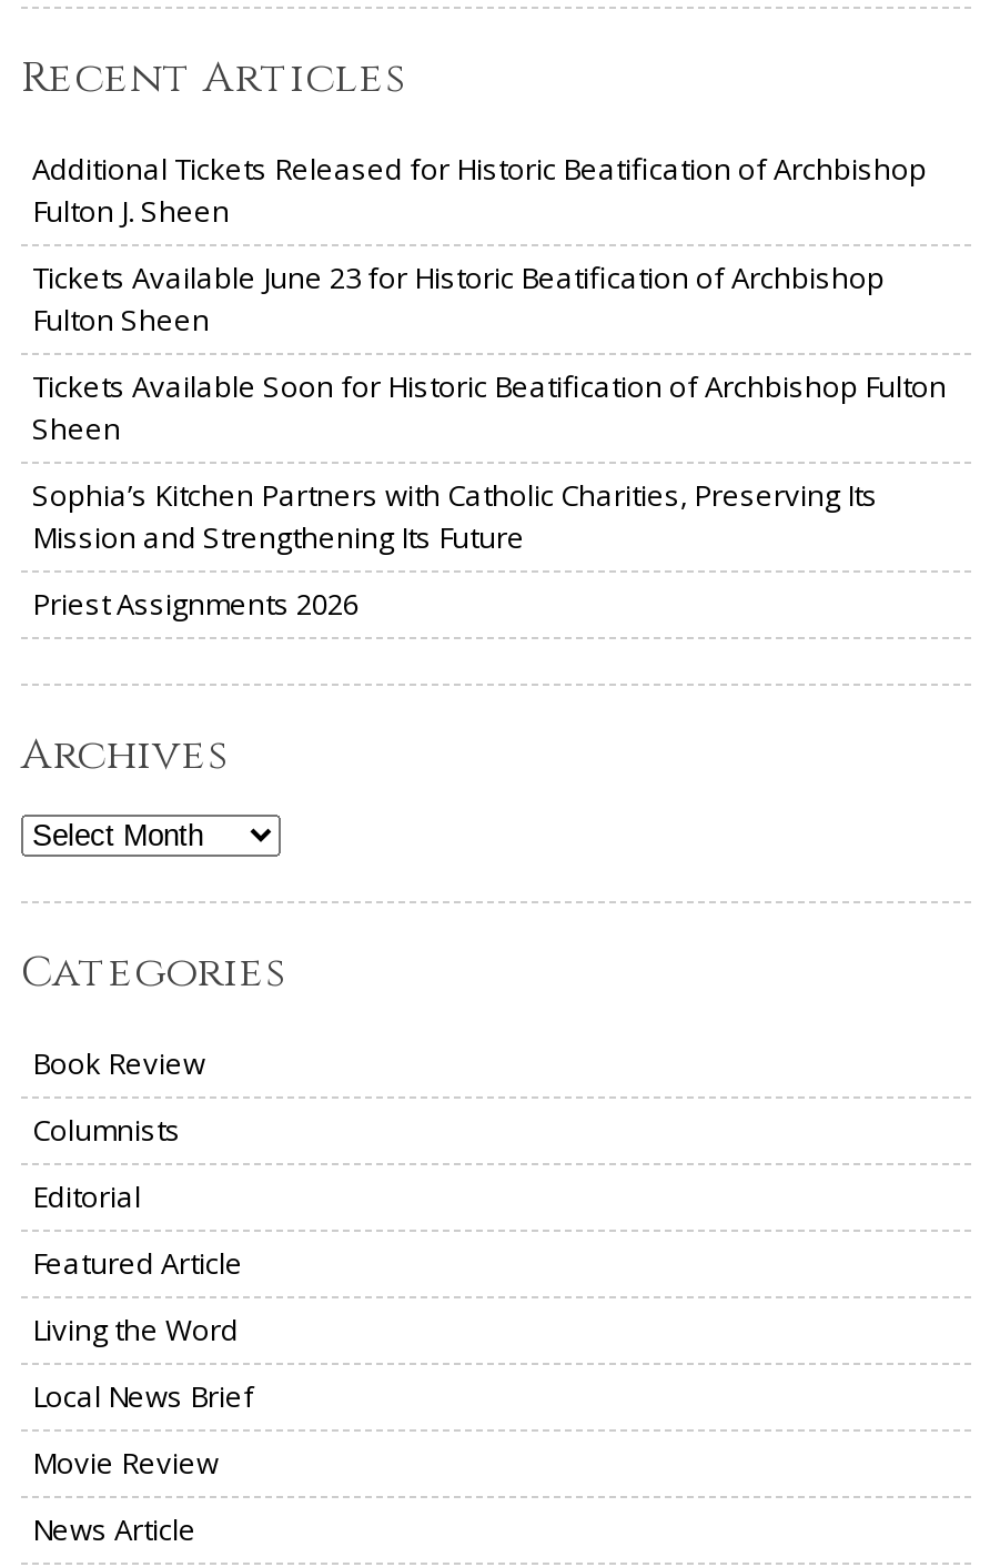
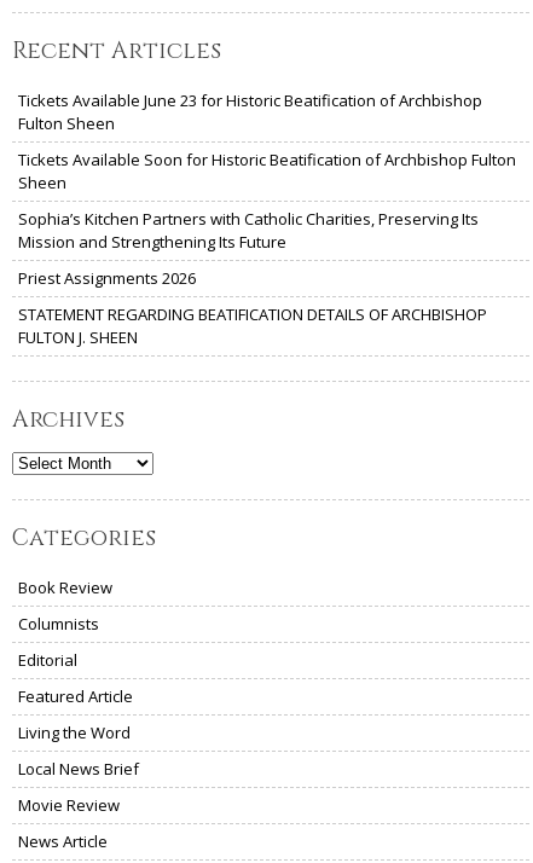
- Additional Tickets Released for Historic Beatification of Archbishop
- Fulton J. Sheen

moved up: Tickets Available June 23 for Historic Beatification of Archbishop | Fulton Sheen | Tickets Available Soon for Historic Beatification of Archbishop Fulton | Sheen | Sophia’s Kitchen Partners with Catholic Charities, Preserving Its | Mission and Strengthening Its Future | Priest Assignments 2026

+ STATEMENT REGARDING BEATIFICATION DETAILS OF ARCHBISHOP
+ FULTON J. SHEEN
